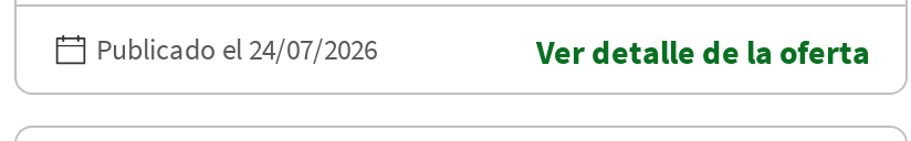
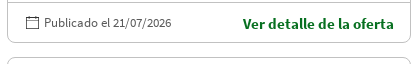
- Publicado el 24/07/2026
+ Publicado el 21/07/2026
